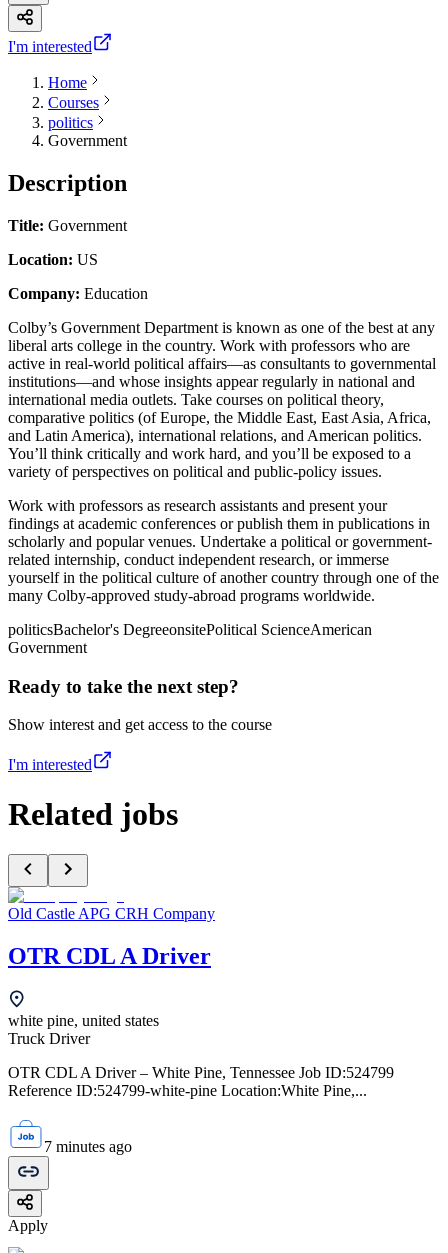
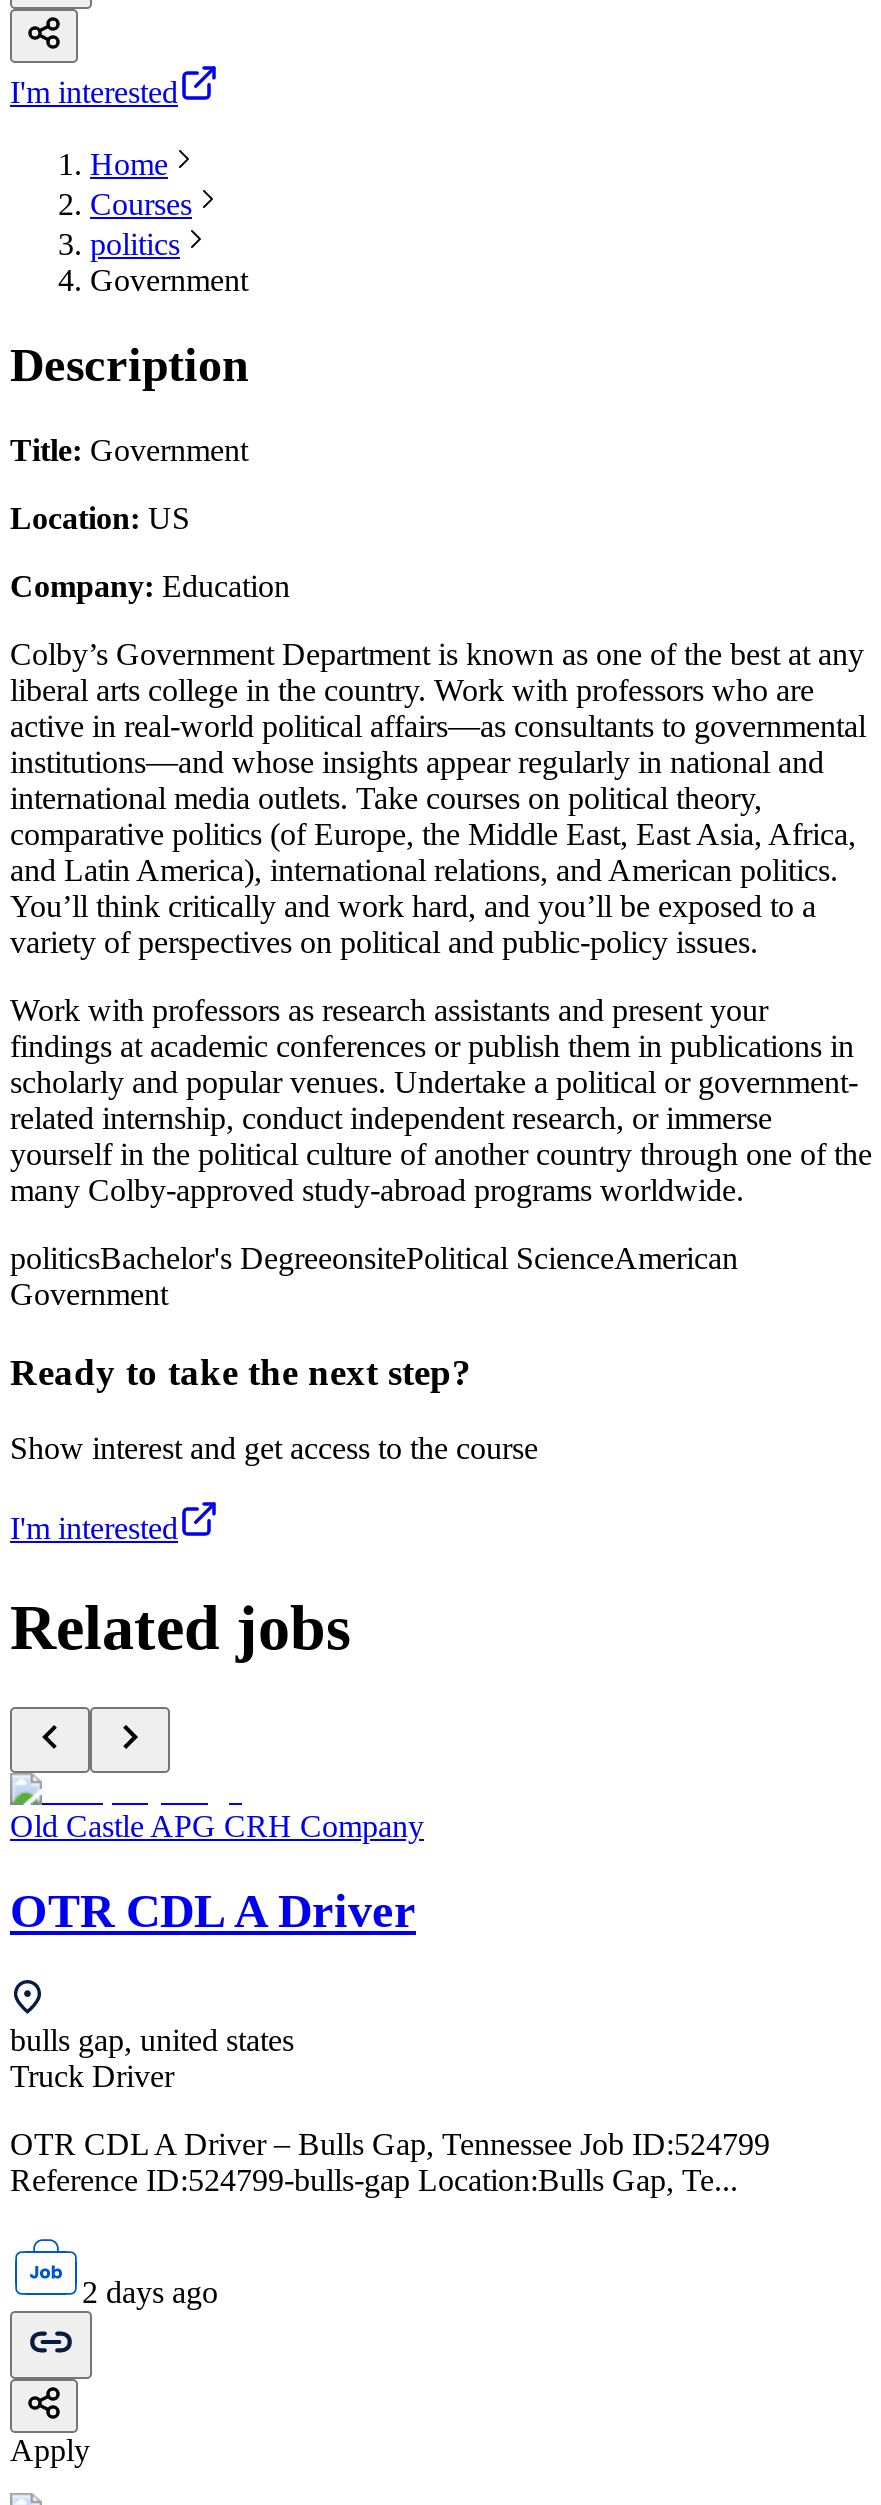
- white pine, united states
+ bulls gap, united states

- OTR CDL A Driver – White Pine, Tennessee Job ID:524799
- Reference ID:524799-white-pine Location:White Pine,...
+ OTR CDL A Driver – Bulls Gap, Tennessee Job ID:524799
+ Reference ID:524799-bulls-gap Location:Bulls Gap, Te...

- 7 minutes ago
+ 2 days ago
